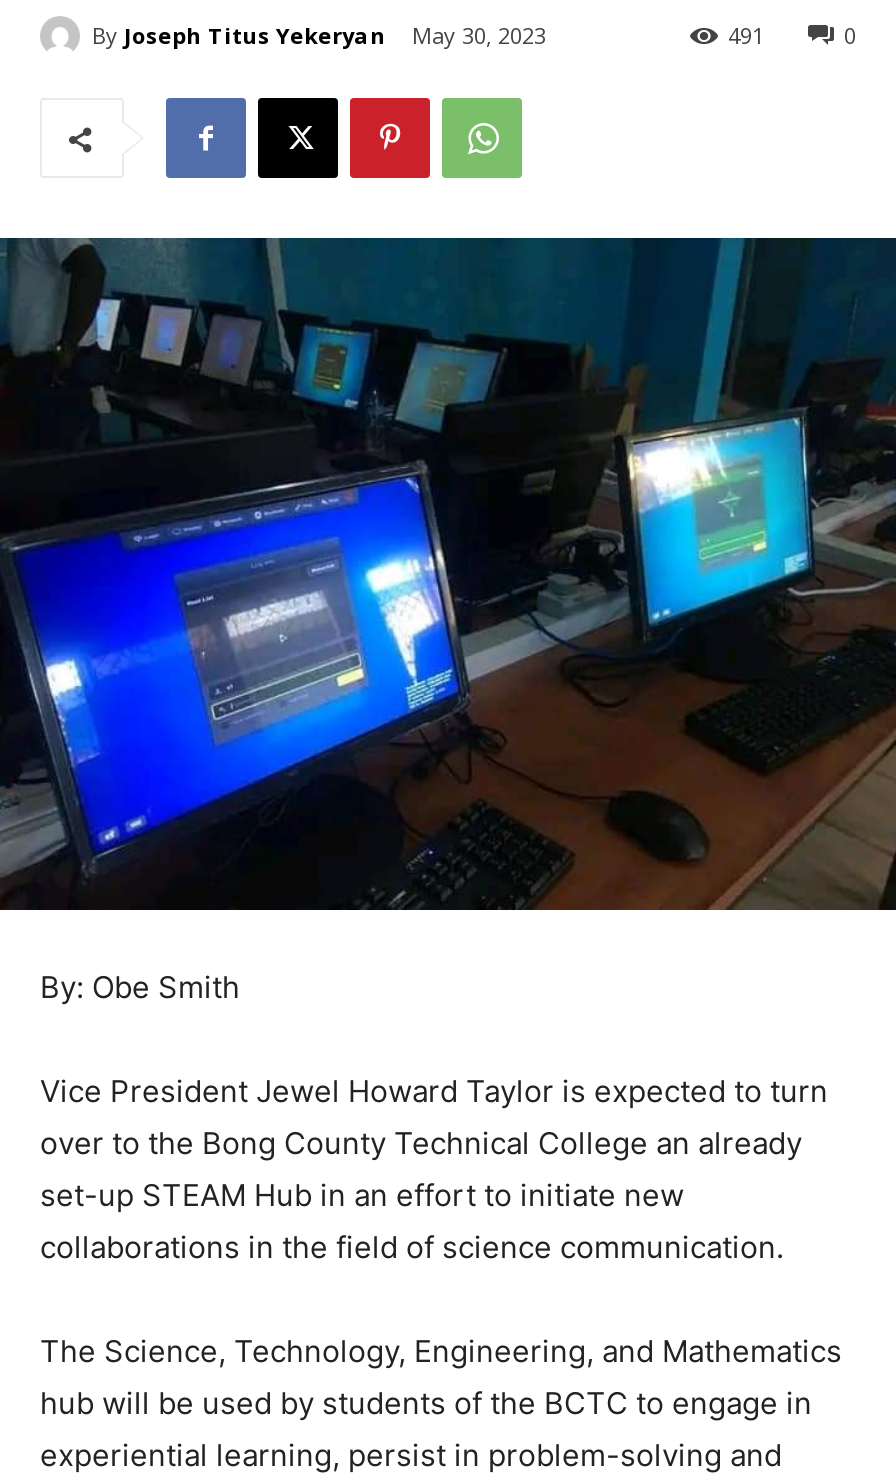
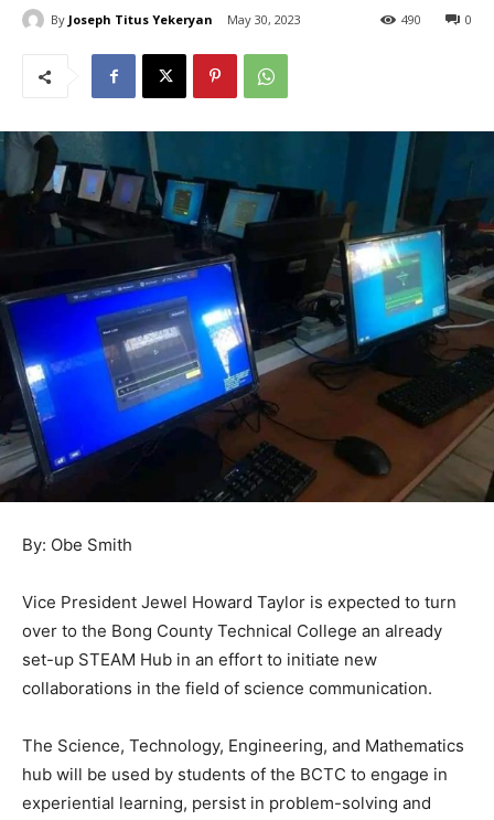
- 491
+ 490
